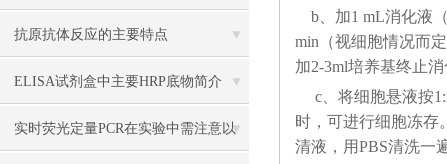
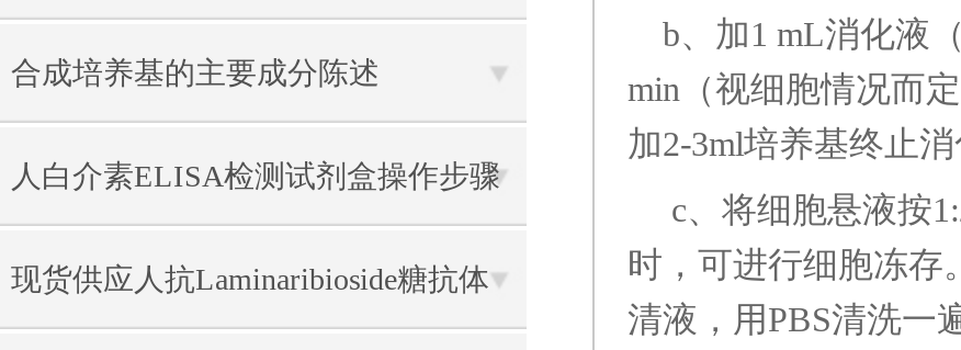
- 抗原抗体反应的主要特点
+ 合成培养基的主要成分陈述

- ELISA试剂盒中主要HRP底物简介
+ 人白介素ELISA检测试剂盒操作步骤

- 实时荧光定量PCR在实验中需注意以
+ 现货供应人抗Laminaribioside糖抗体
